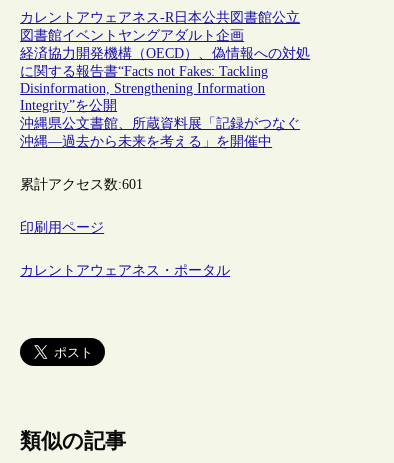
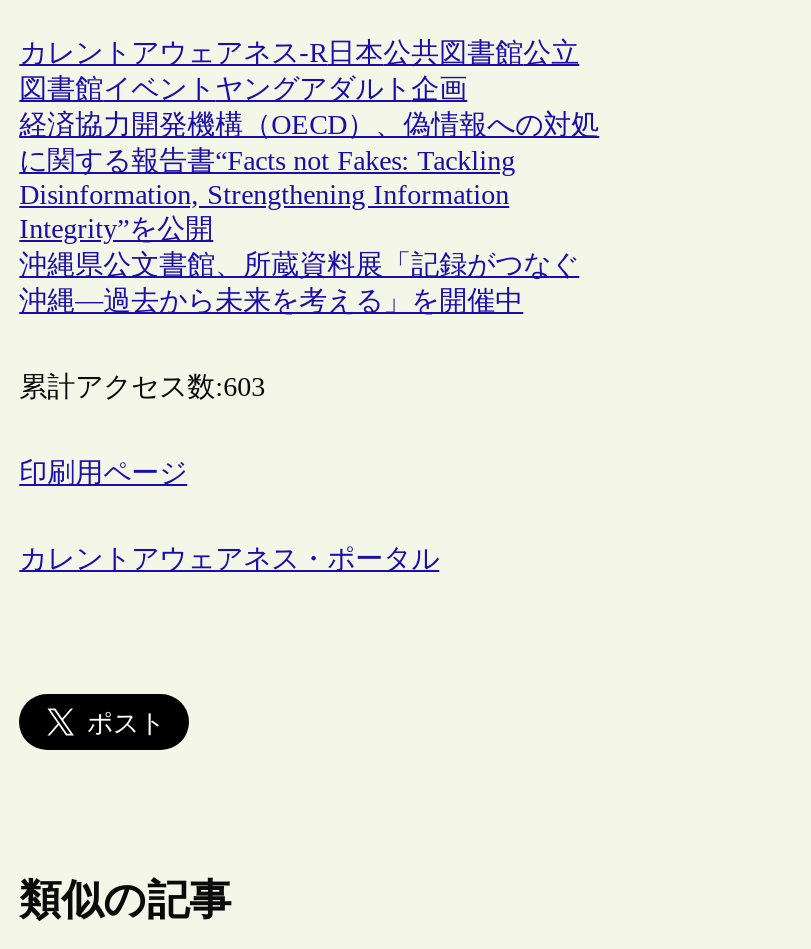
- 累計アクセス数:601
+ 累計アクセス数:603
